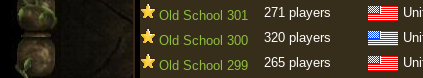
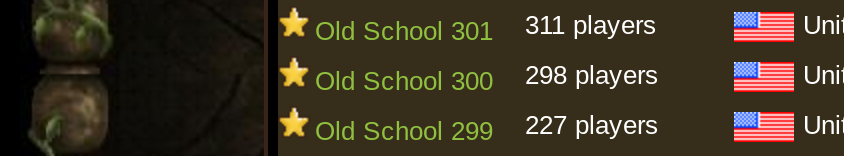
- Old School 301 271 players
+ Old School 301 311 players

- Old School 300 320 players
+ Old School 300 298 players

- Old School 299 265 players
+ Old School 299 227 players
